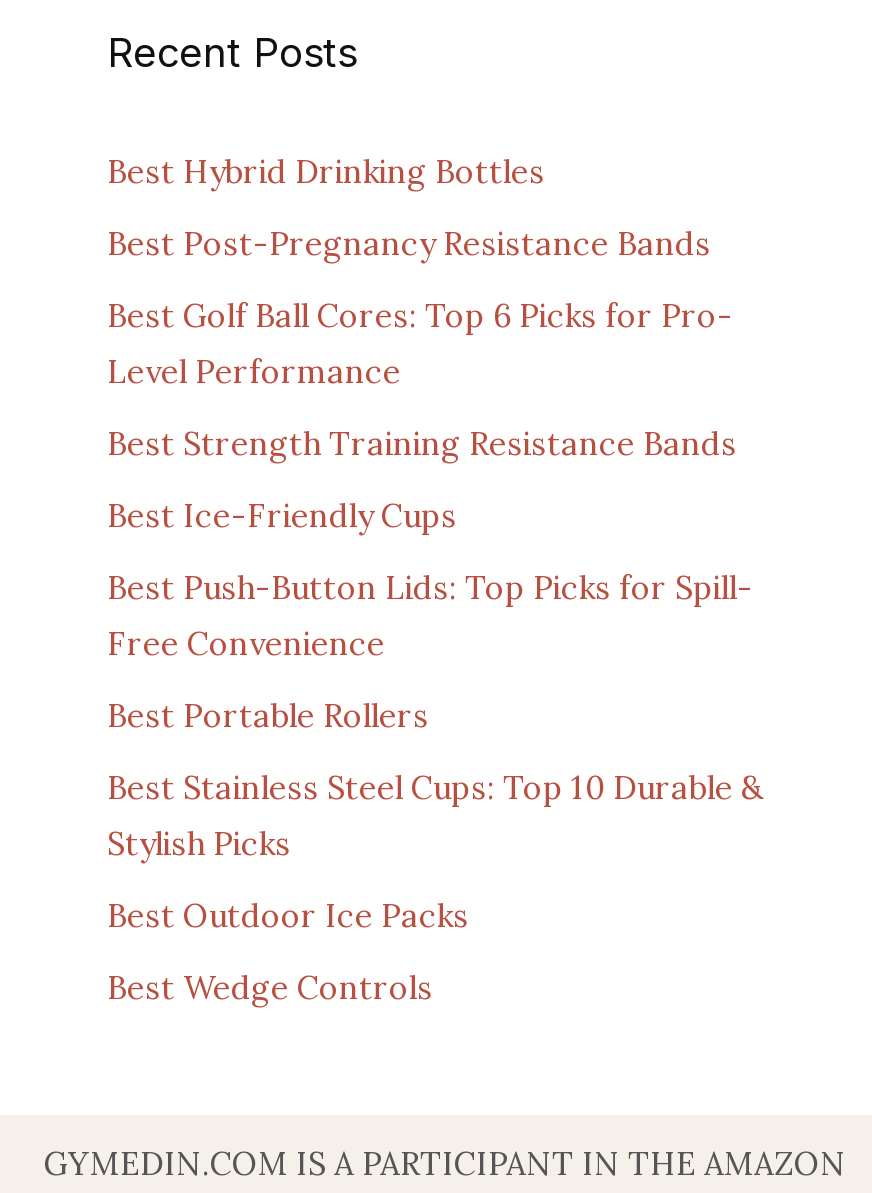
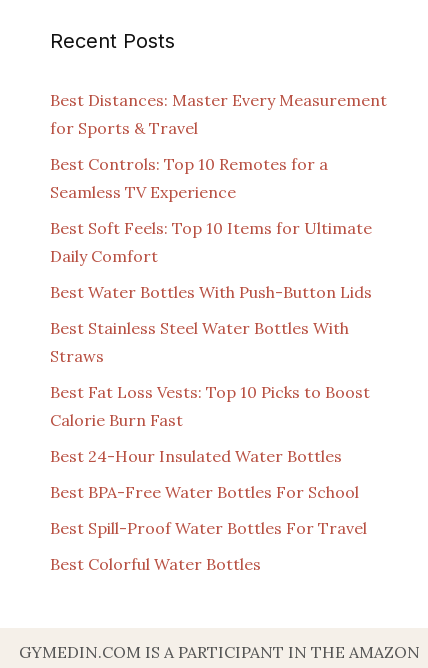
- Best Hybrid Drinking Bottles
+ Best Distances: Master Every Measurement
+ for Sports & Travel

- Best Post-Pregnancy Resistance Bands
+ Best Controls: Top 10 Remotes for a
+ Seamless TV Experience

- Best Golf Ball Cores: Top 6 Picks for Pro-
- Level Performance
+ Best Soft Feels: Top 10 Items for Ultimate
+ Daily Comfort

- Best Strength Training Resistance Bands
+ Best Water Bottles With Push-Button Lids

- Best Ice-Friendly Cups
+ Best Stainless Steel Water Bottles With
+ Straws

- Best Push-Button Lids: Top Picks for Spill-
- Free Convenience
+ Best Fat Loss Vests: Top 10 Picks to Boost
+ Calorie Burn Fast

- Best Portable Rollers
+ Best 24-Hour Insulated Water Bottles

- Best Stainless Steel Cups: Top 10 Durable &
- Stylish Picks
+ Best BPA-Free Water Bottles For School

- Best Outdoor Ice Packs
+ Best Spill-Proof Water Bottles For Travel

- Best Wedge Controls
+ Best Colorful Water Bottles
